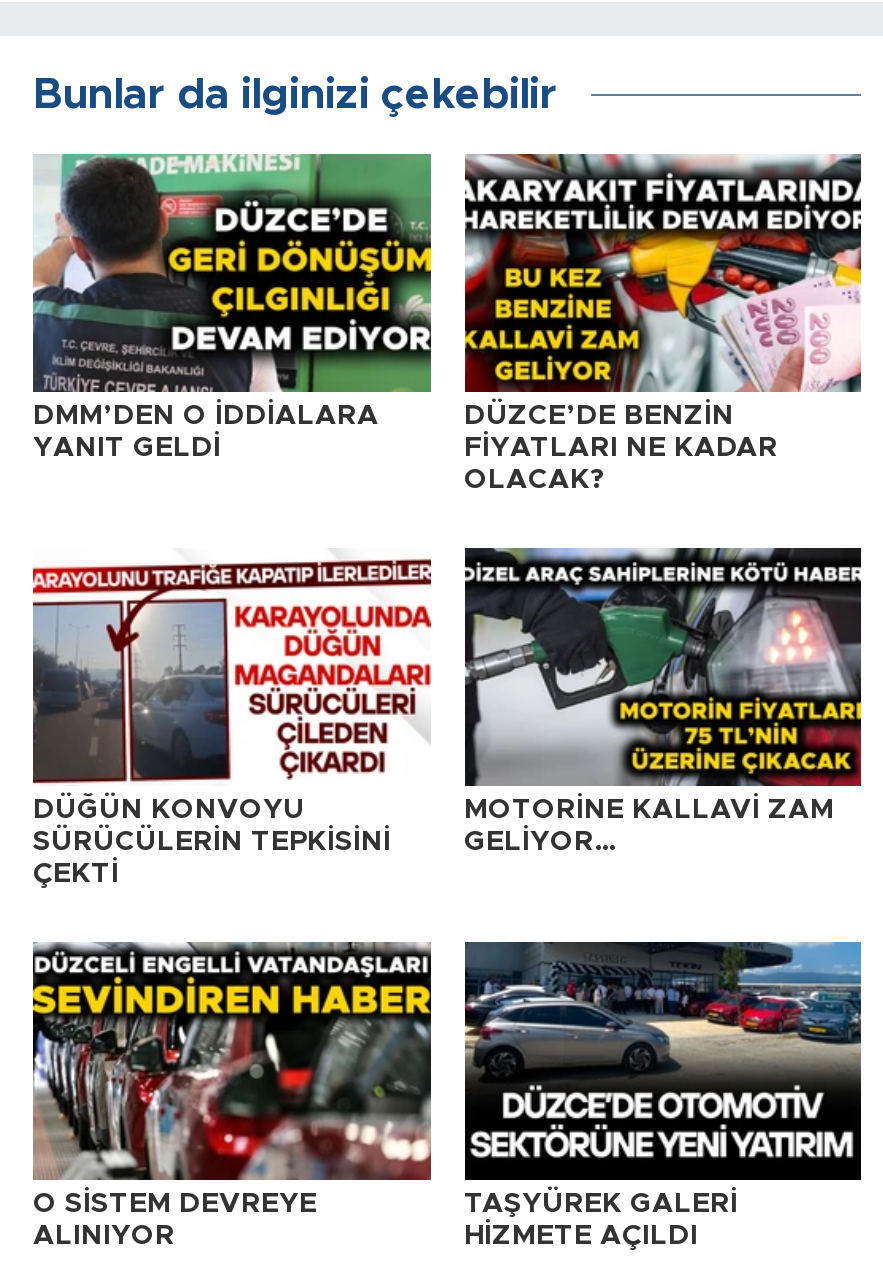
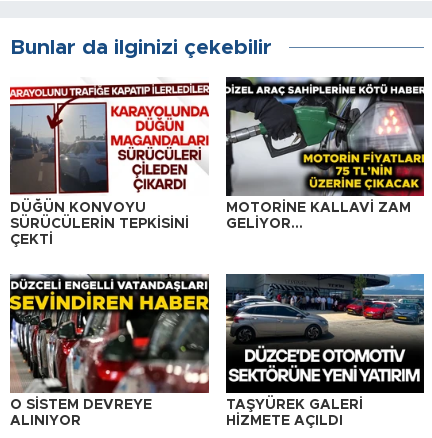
- [image]
- DMM’DEN O İDDİALARA
- YANIT GELDİ

- [image]
- DÜZCE’DE BENZİN
- FİYATLARI NE KADAR
- OLACAK?
